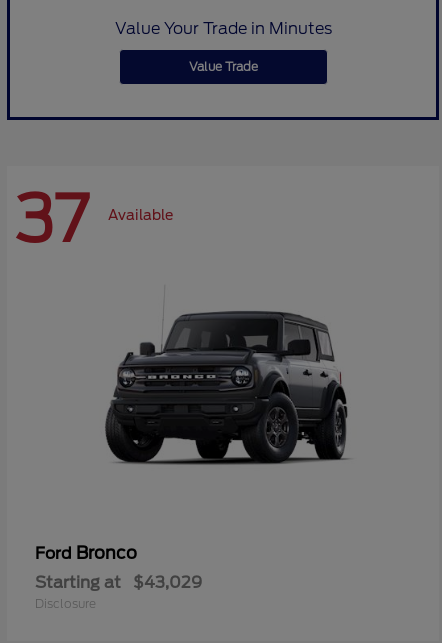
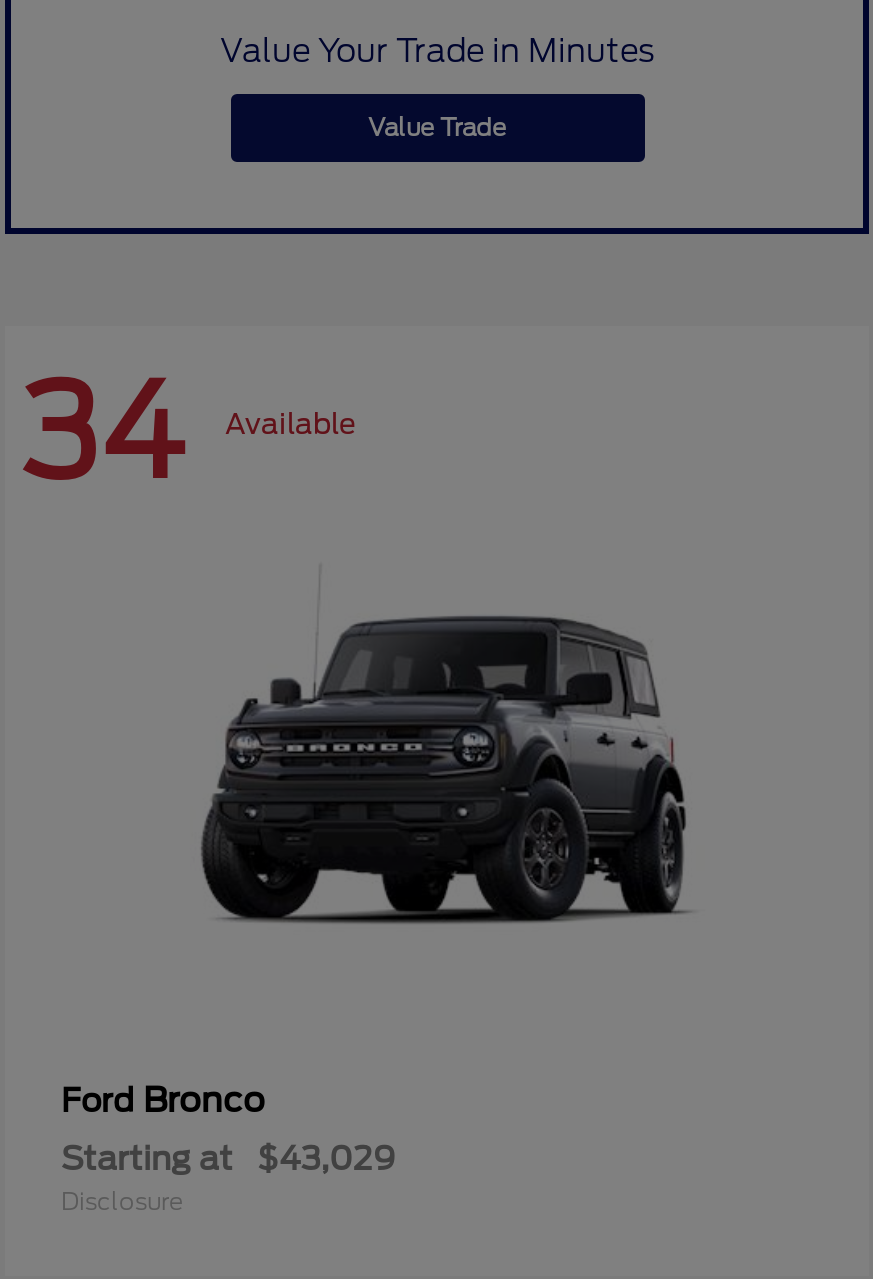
- 37 Available
+ 34 Available
